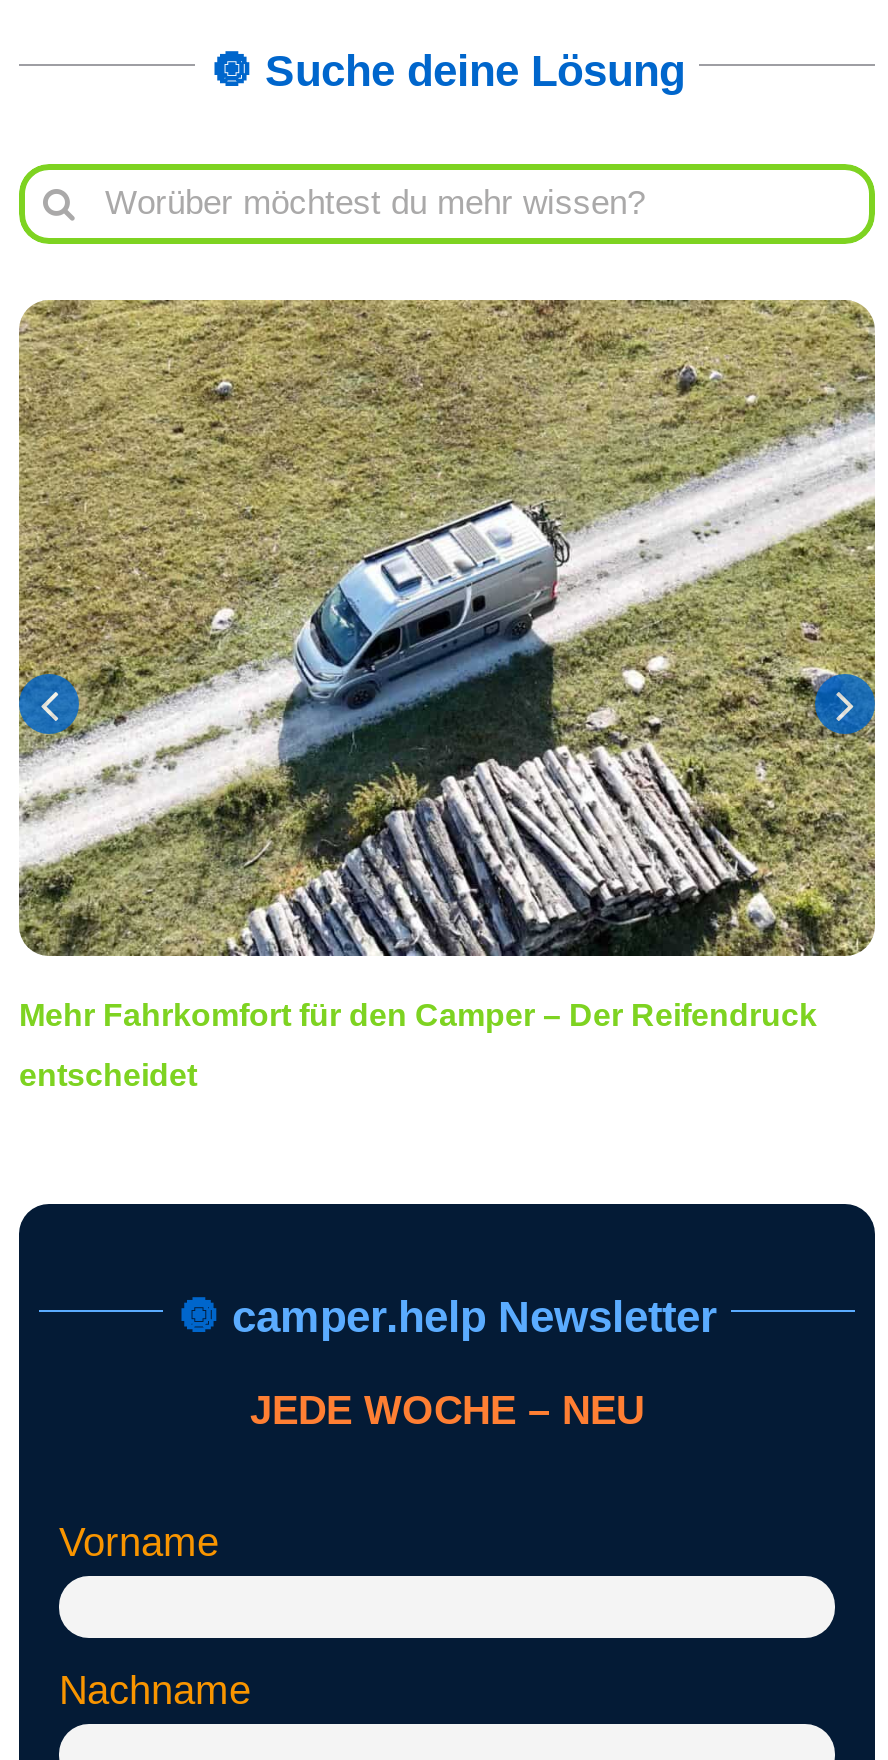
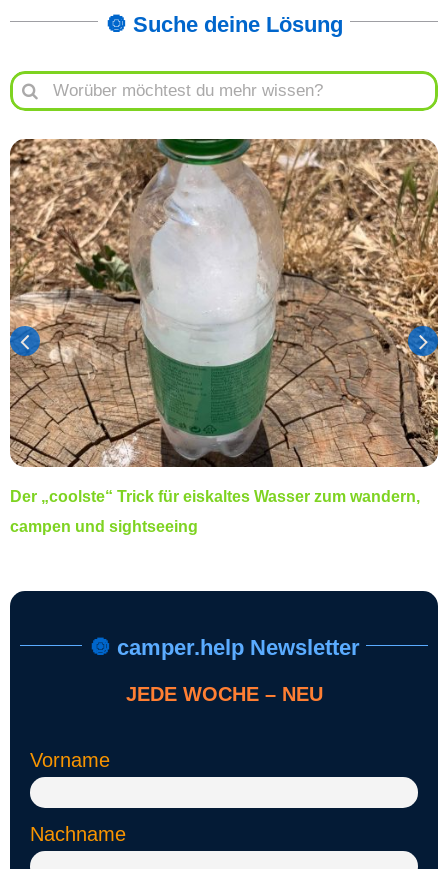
- [image]
- Mehr Fahrkomfort für den Camper – Der Reifendruck
+ [image]
+ Der „coolste“ Trick für eiskaltes Wasser zum wandern,

- entscheidet
+ campen und sightseeing
